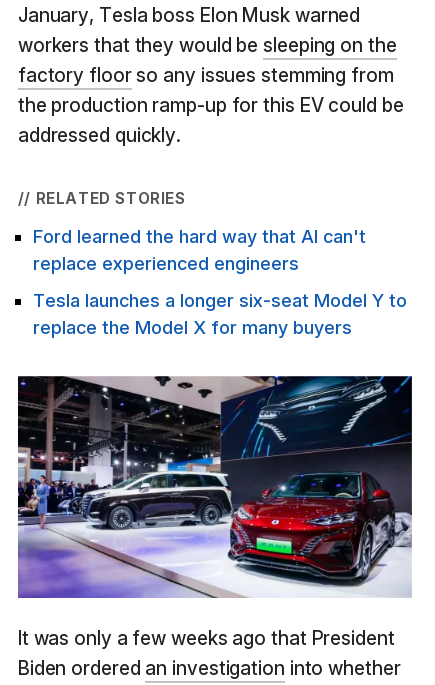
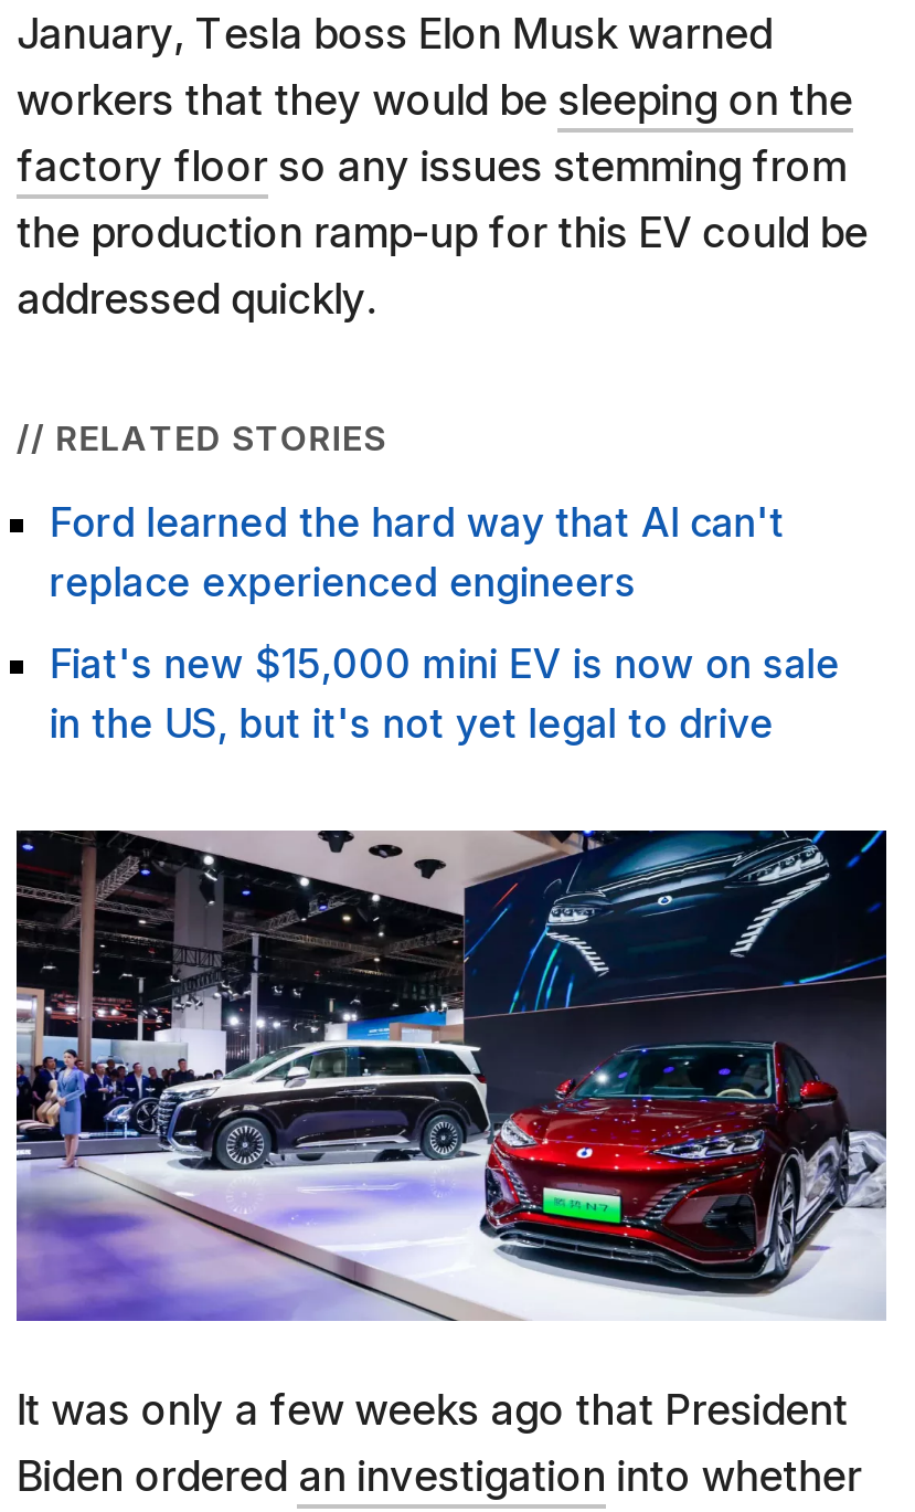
- Tesla launches a longer six-seat Model Y to
- replace the Model X for many buyers
+ Fiat's new $15,000 mini EV is now on sale
+ in the US, but it's not yet legal to drive
